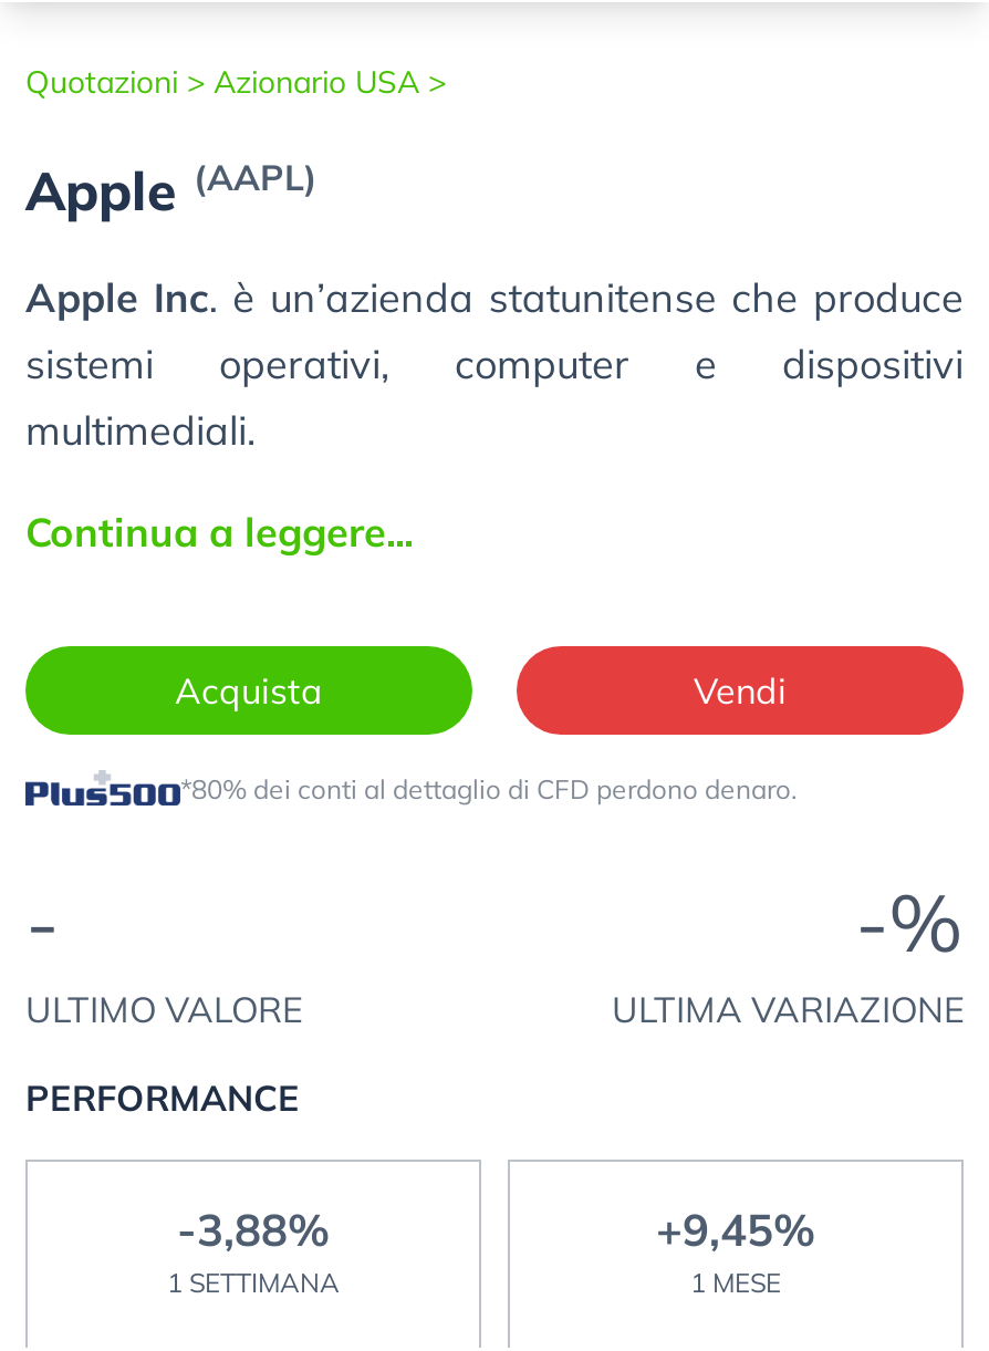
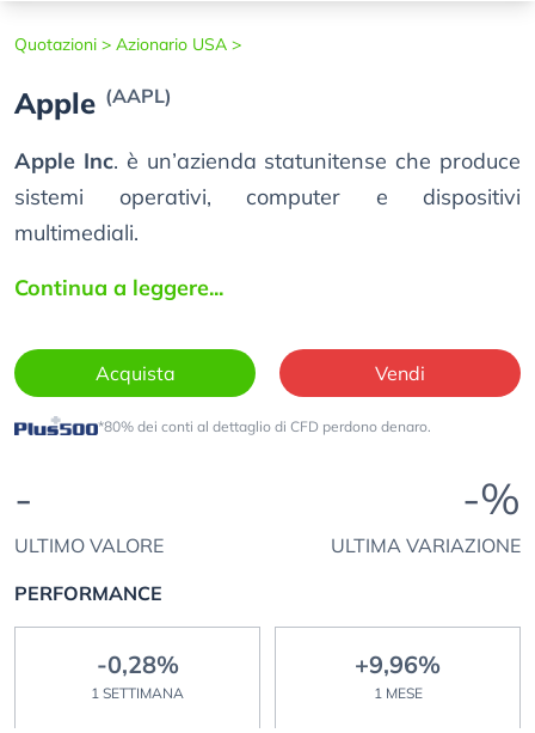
- -3,88%
+ -0,28%

- +9,45%
+ +9,96%
